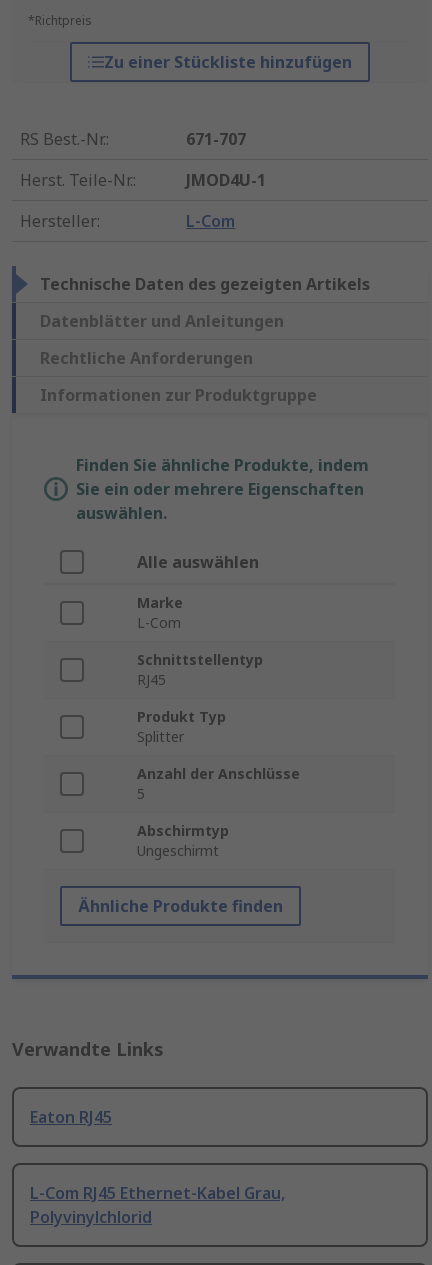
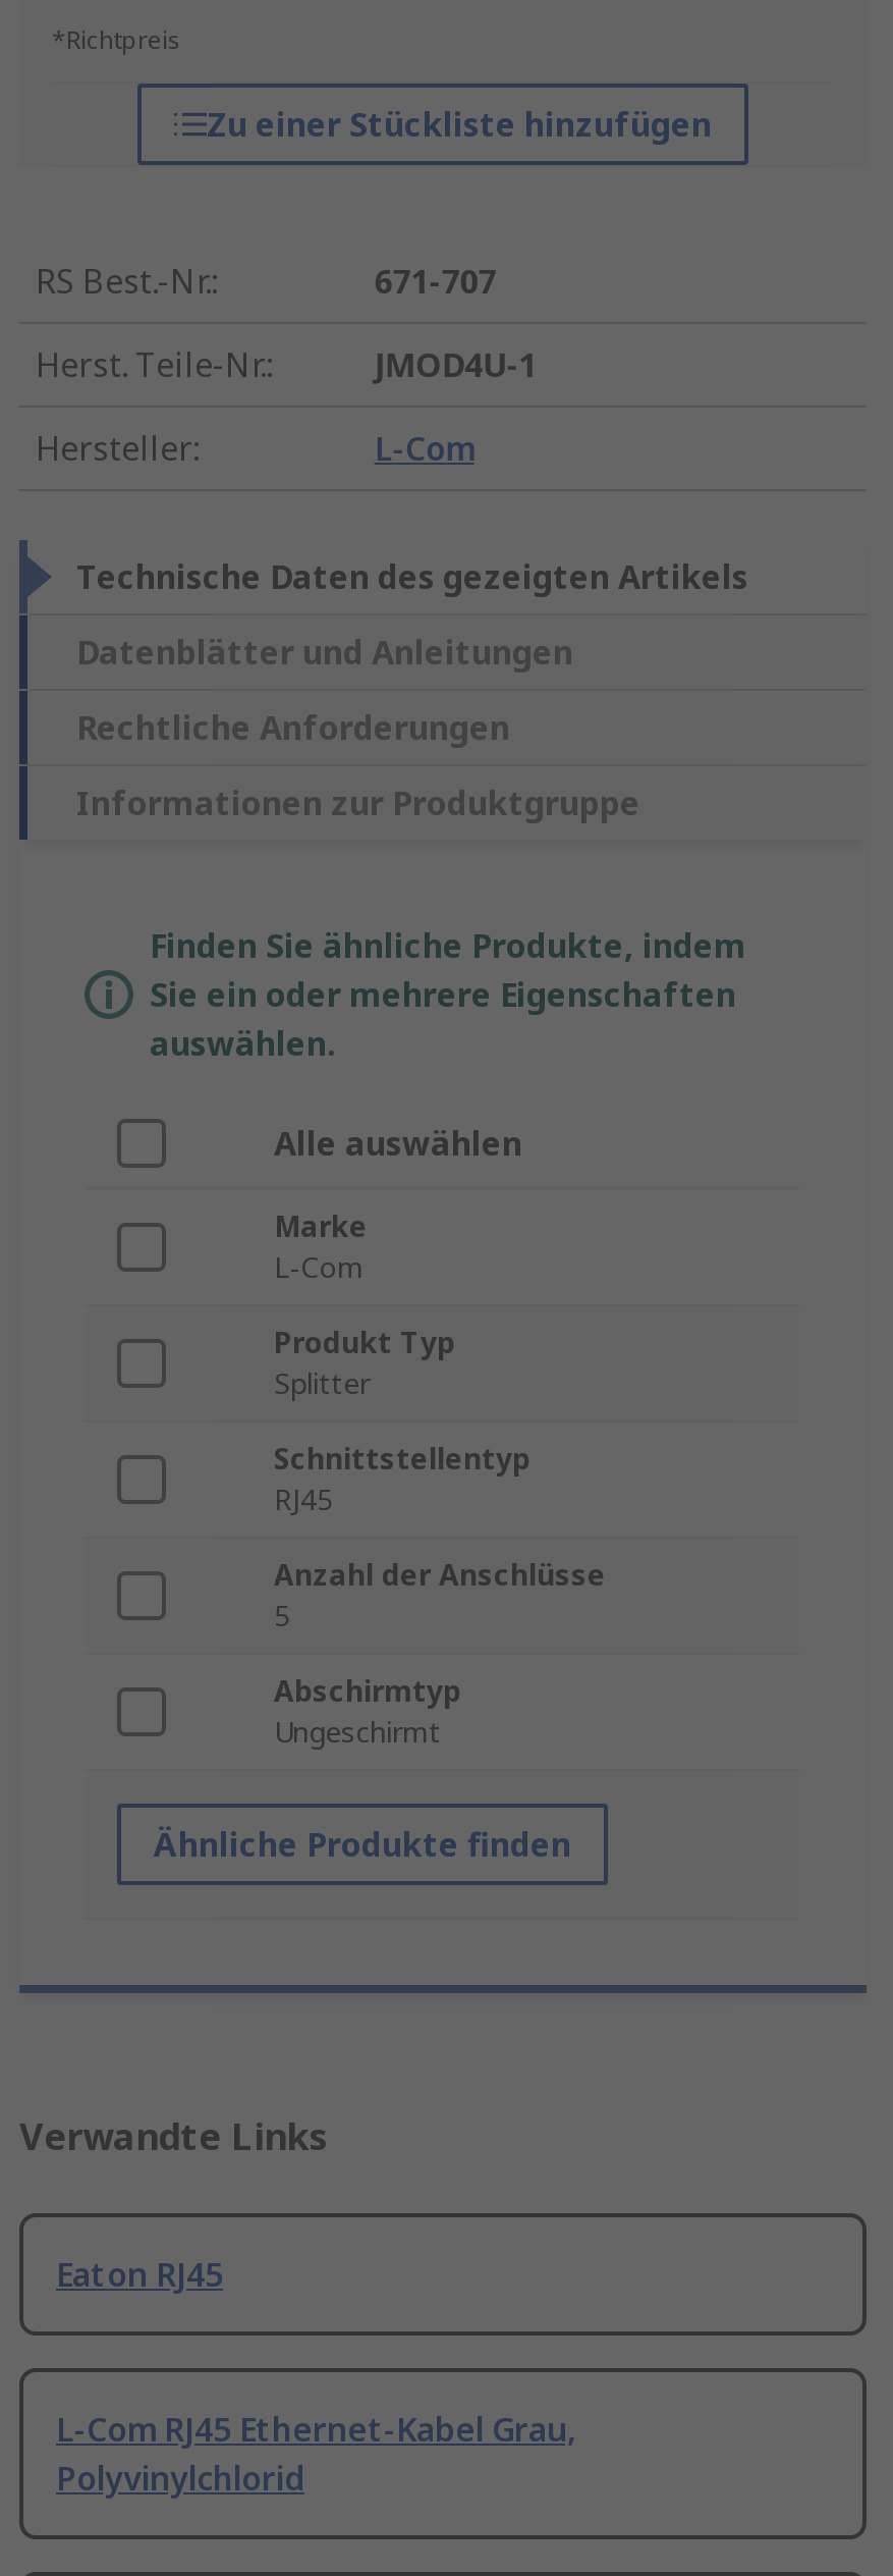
moved down: Schnittstellentyp | RJ45

moved up: Produkt Typ | Splitter
